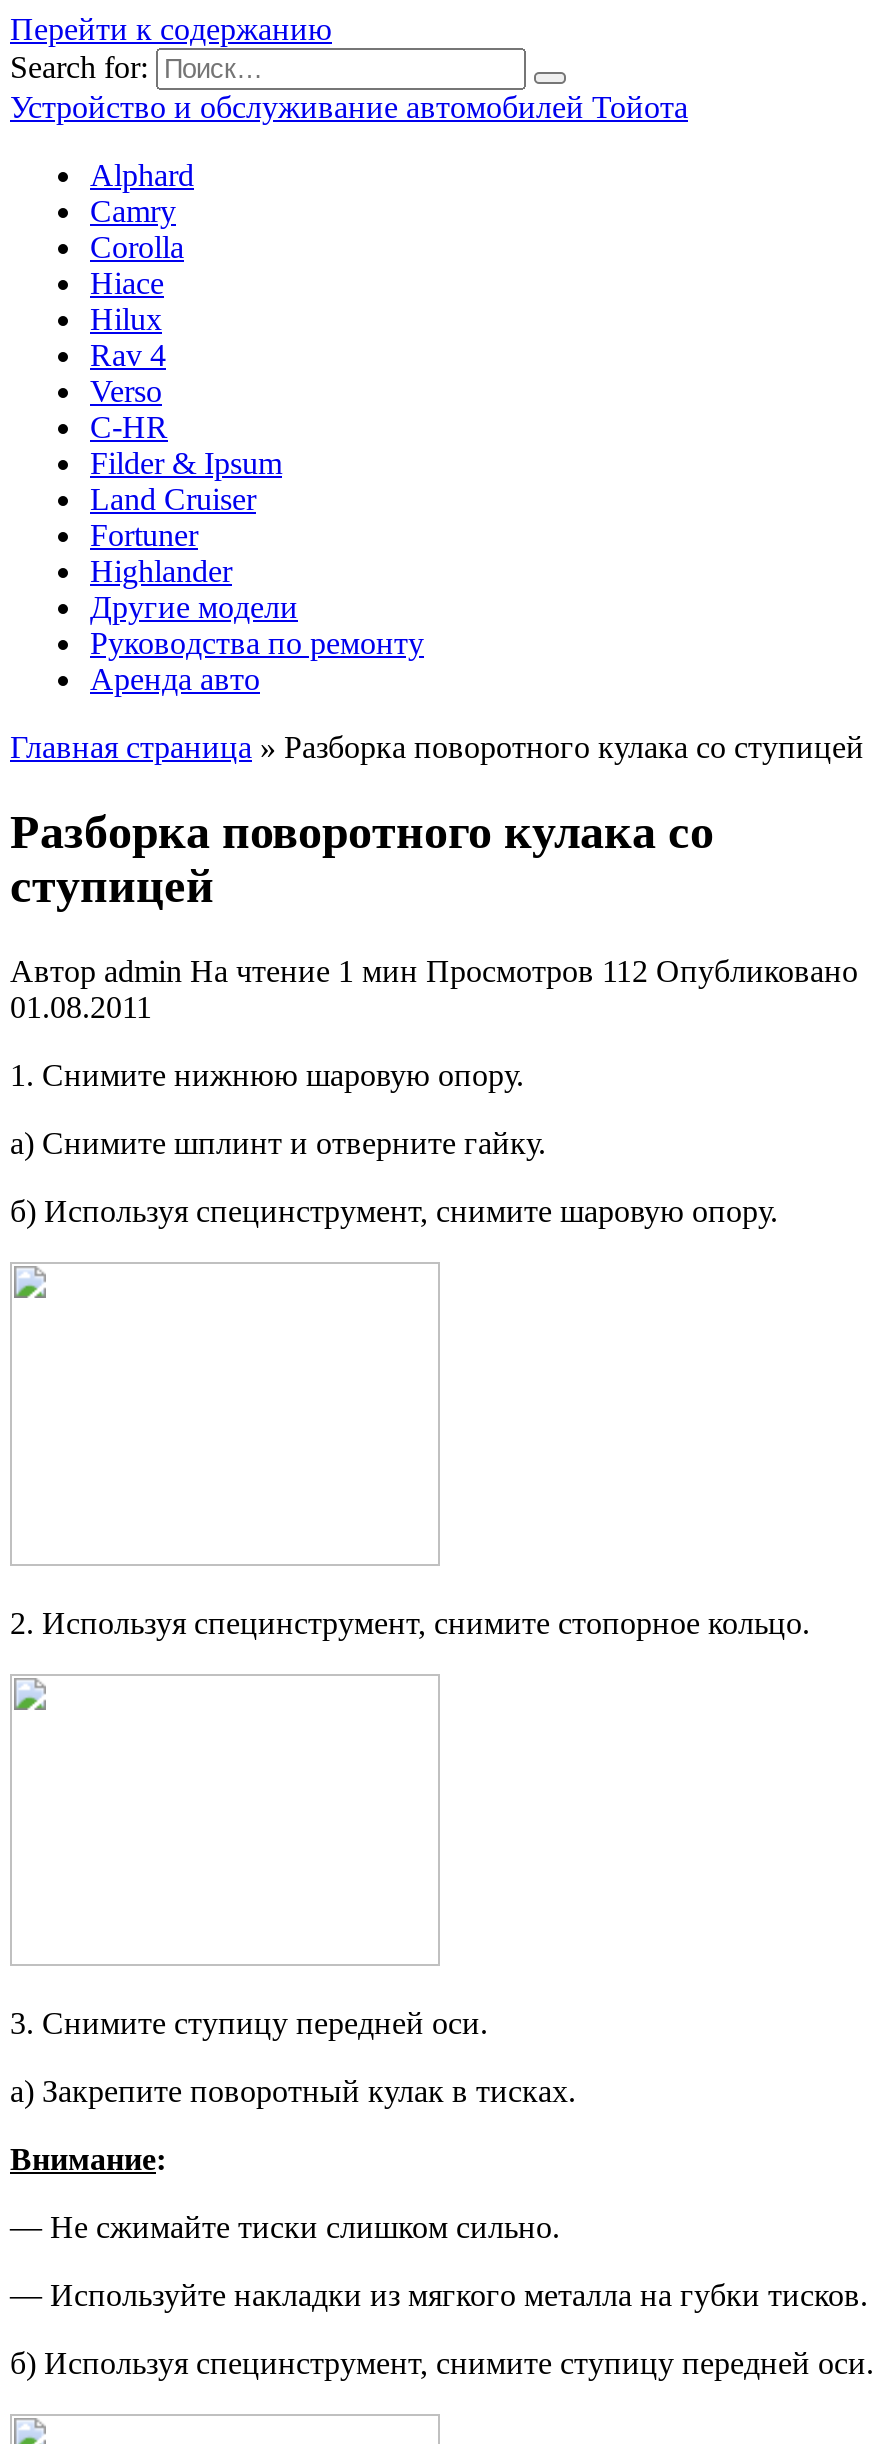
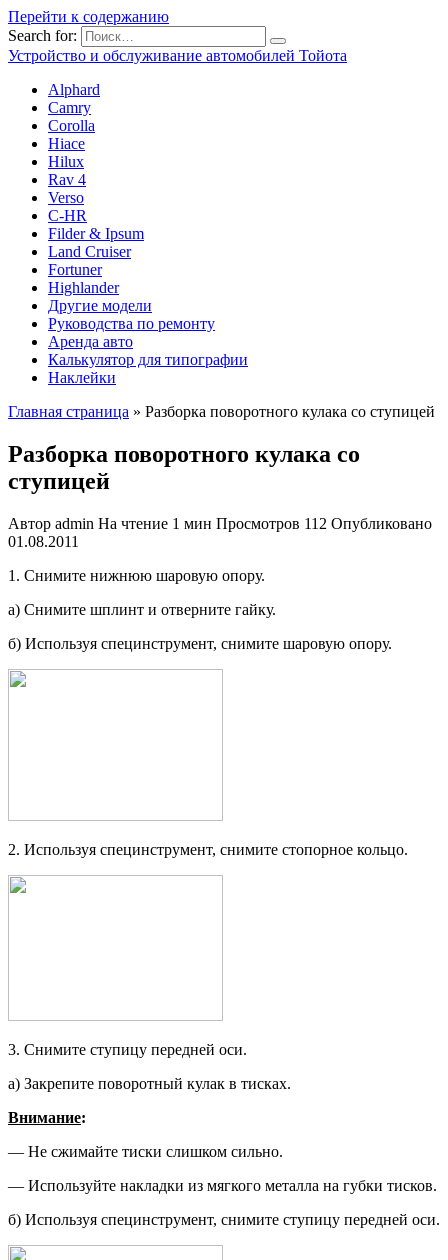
+ Калькулятор для типографии
+ Наклейки
